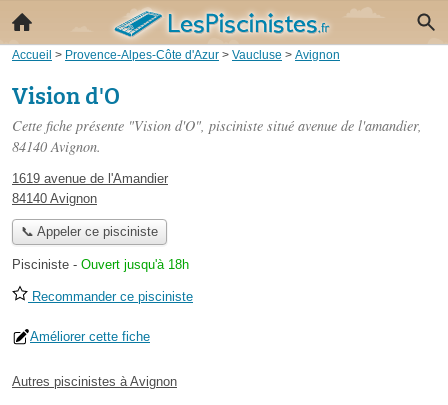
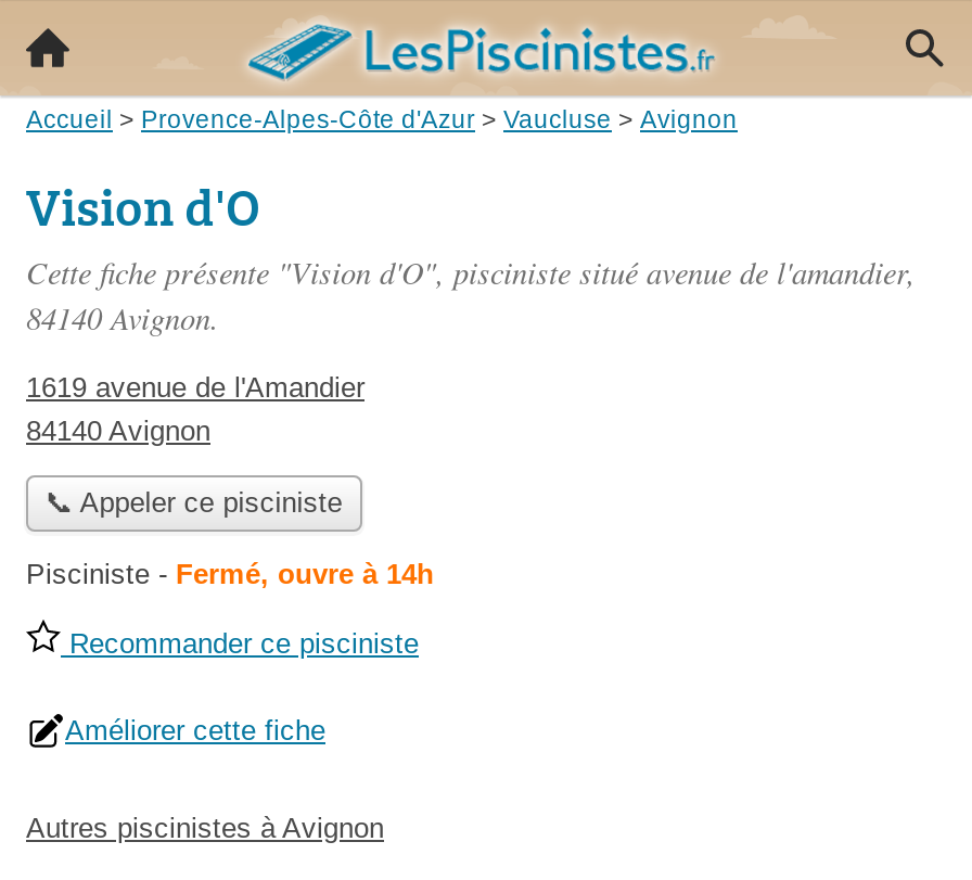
- Pisciniste - Ouvert jusqu'à 18h
+ Pisciniste - Fermé, ouvre à 14h
